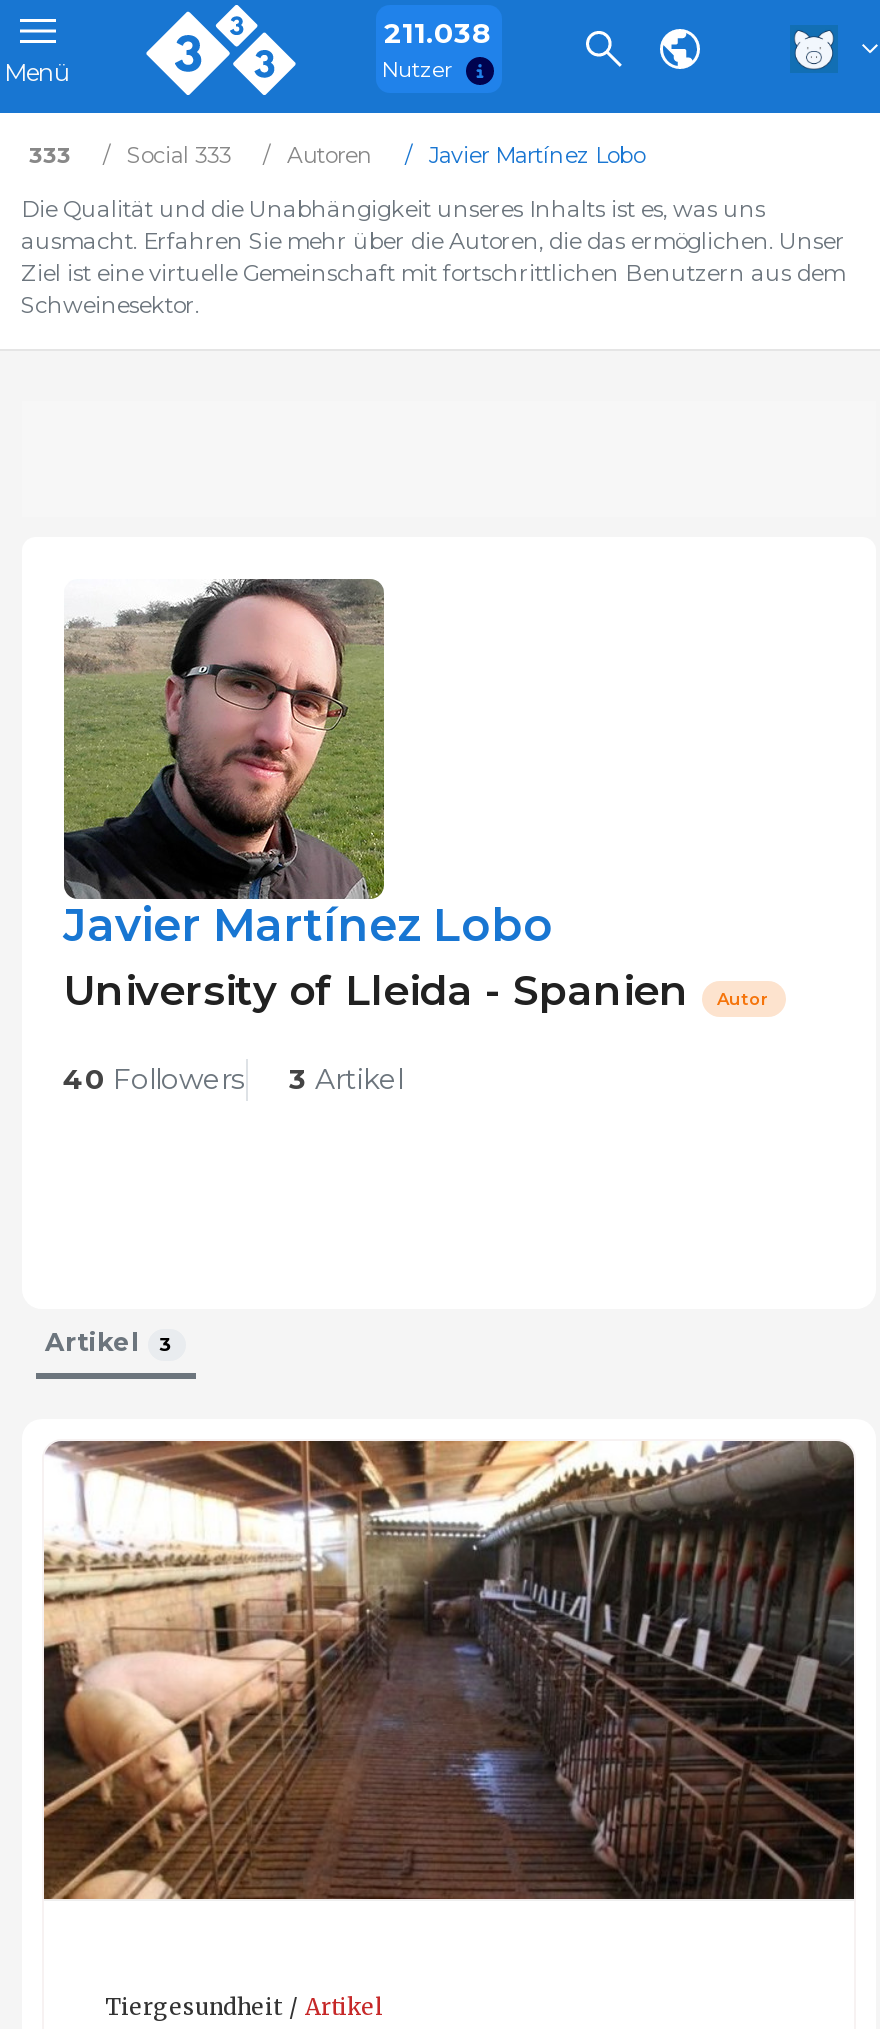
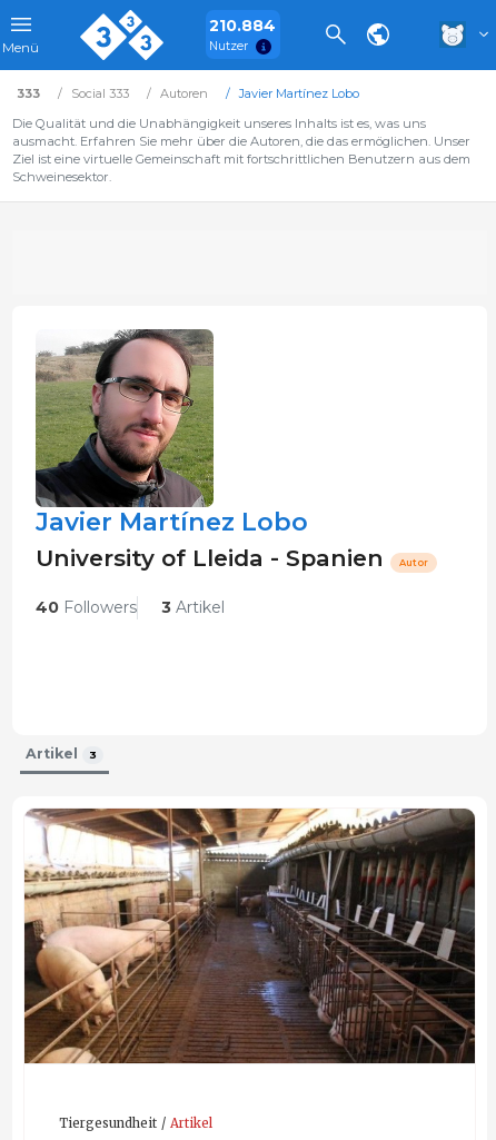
- 211.038
+ 210.884
